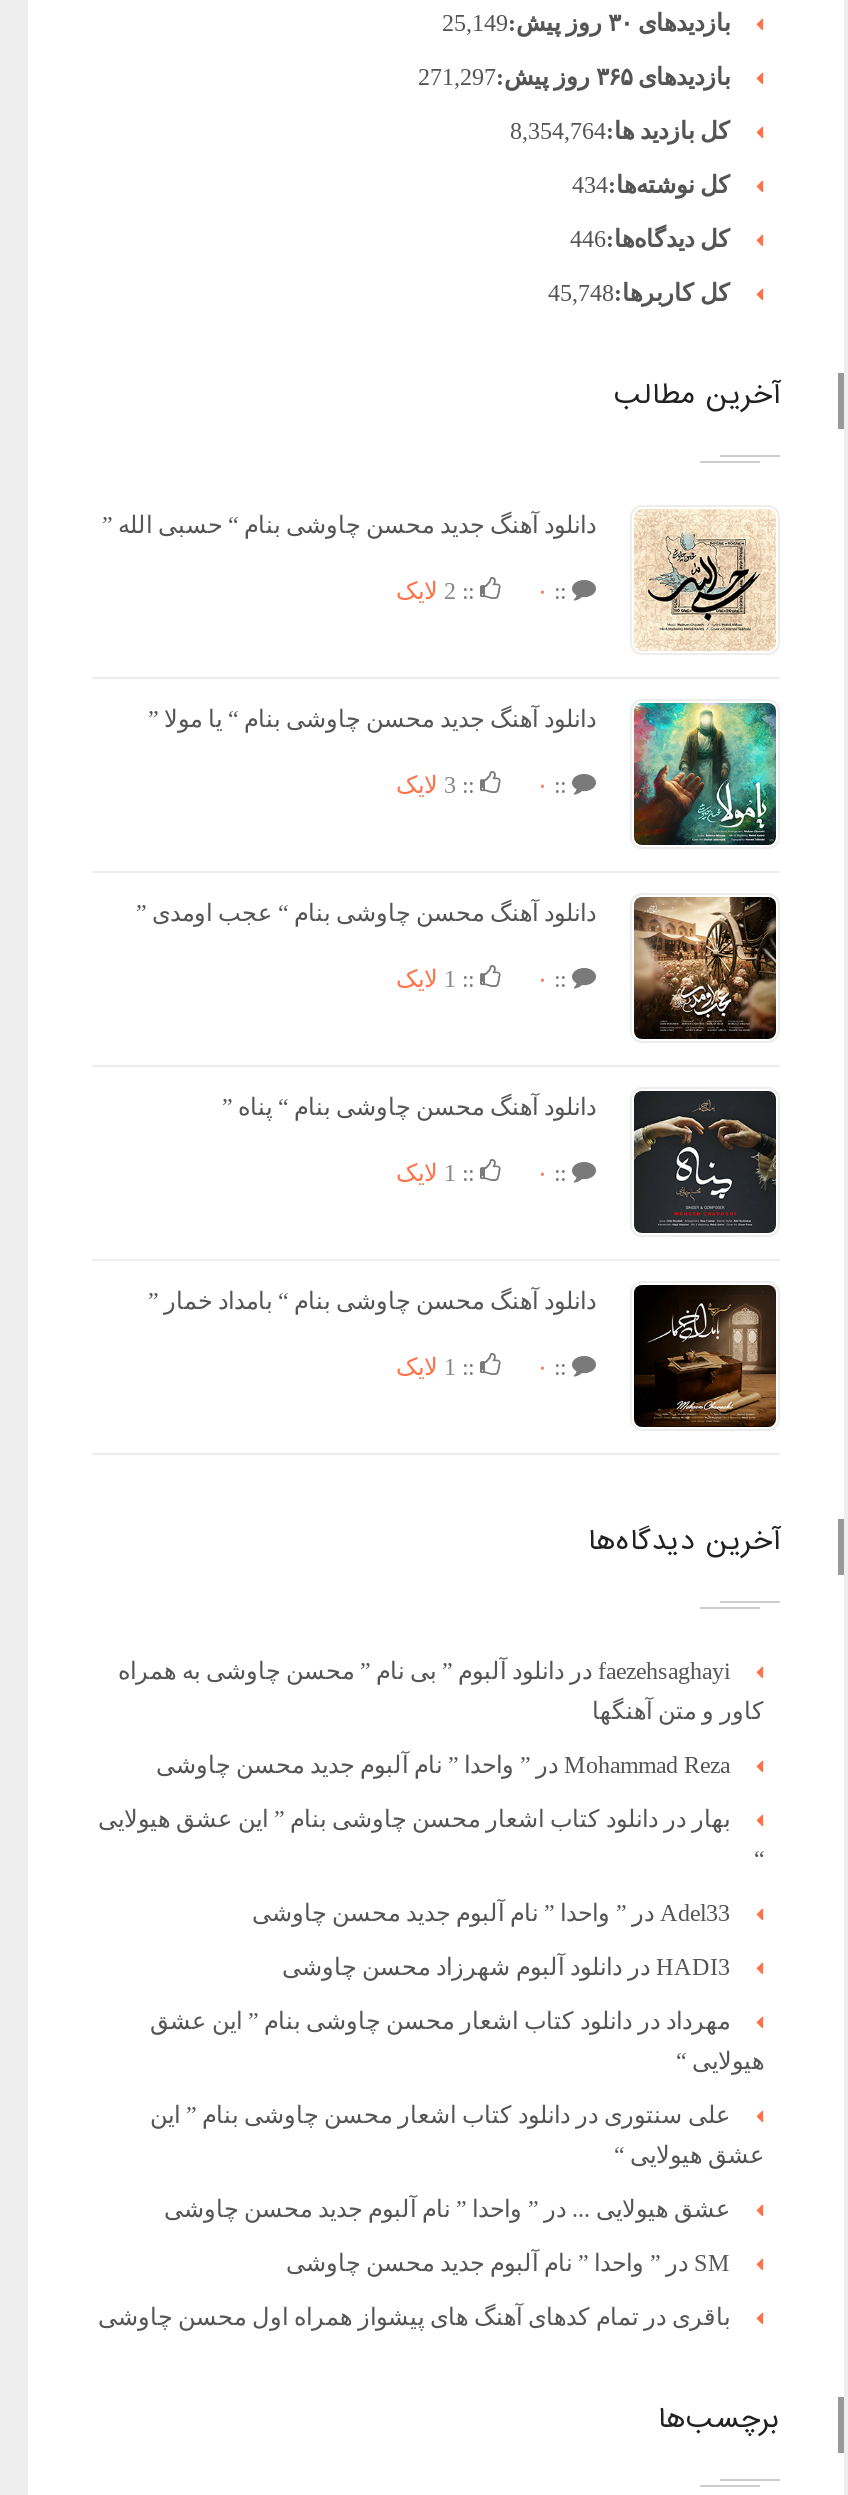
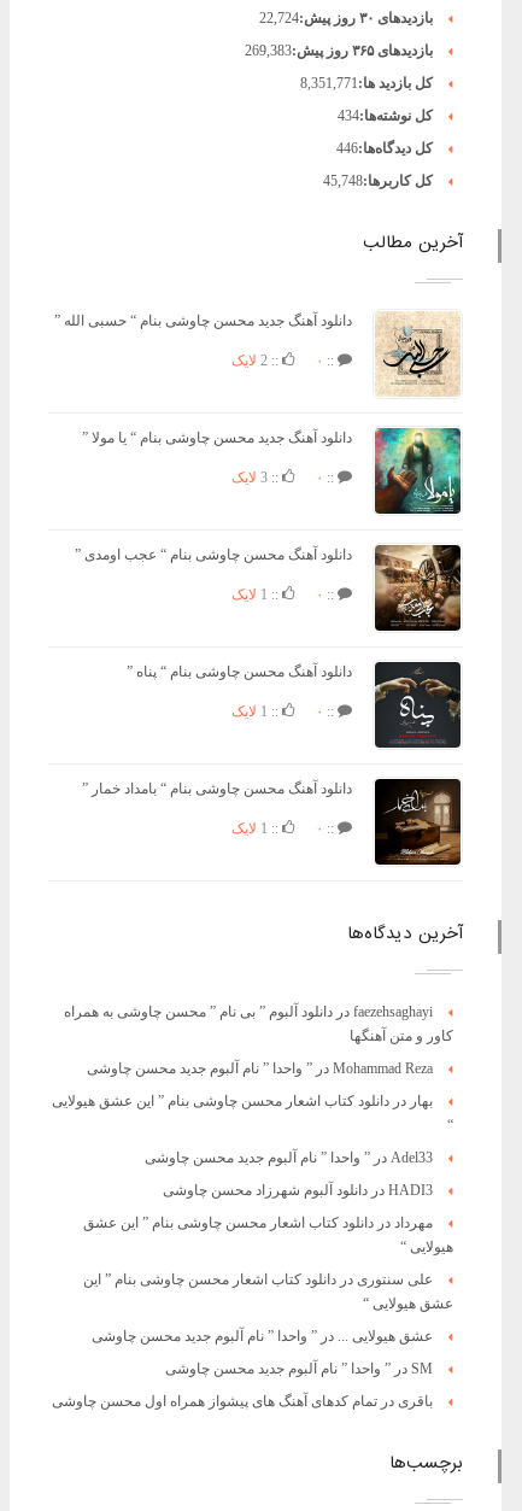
- 25,149
+ 22,724

- 271,297
+ 269,383

- کل بازدید ها:8,354,764
+ کل بازدید ها:8,351,771
